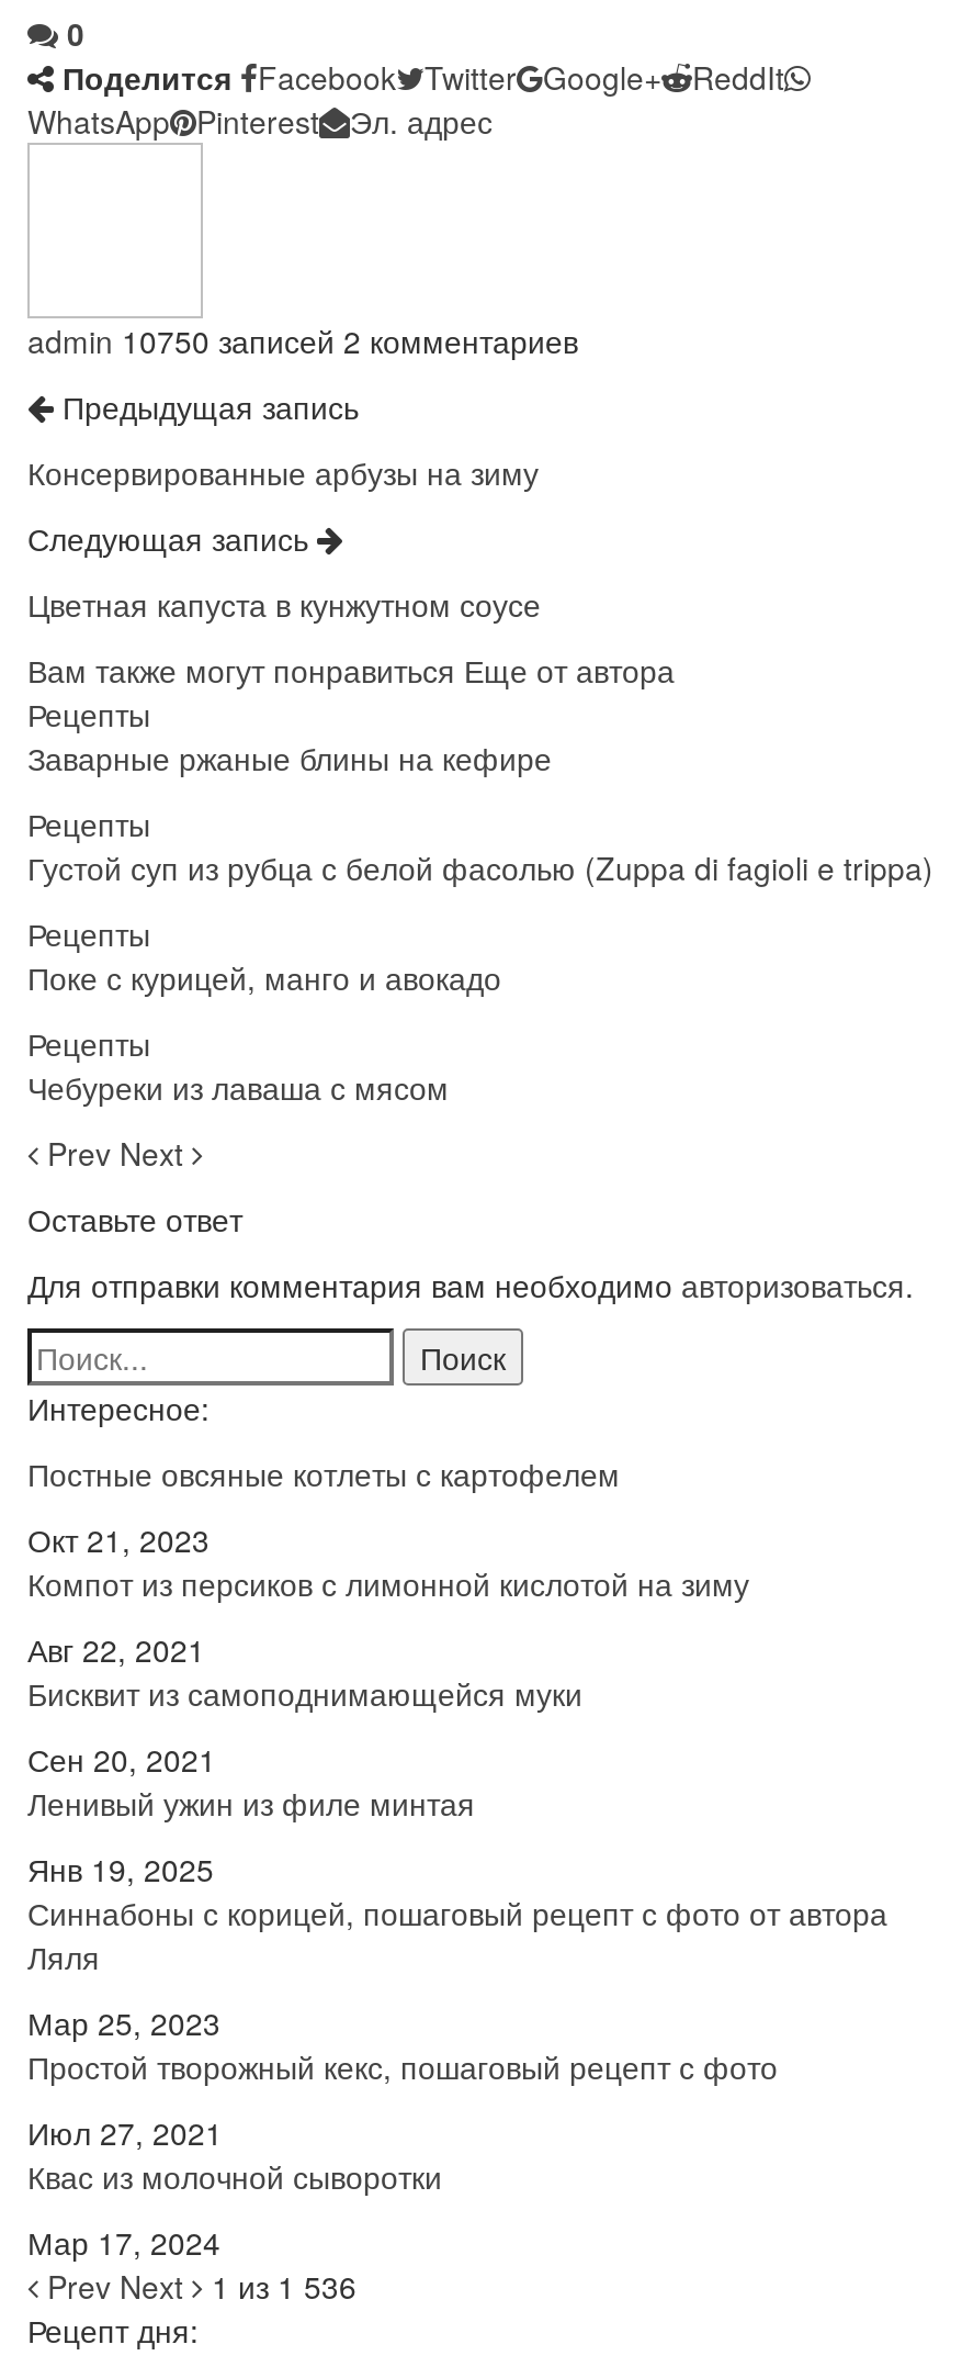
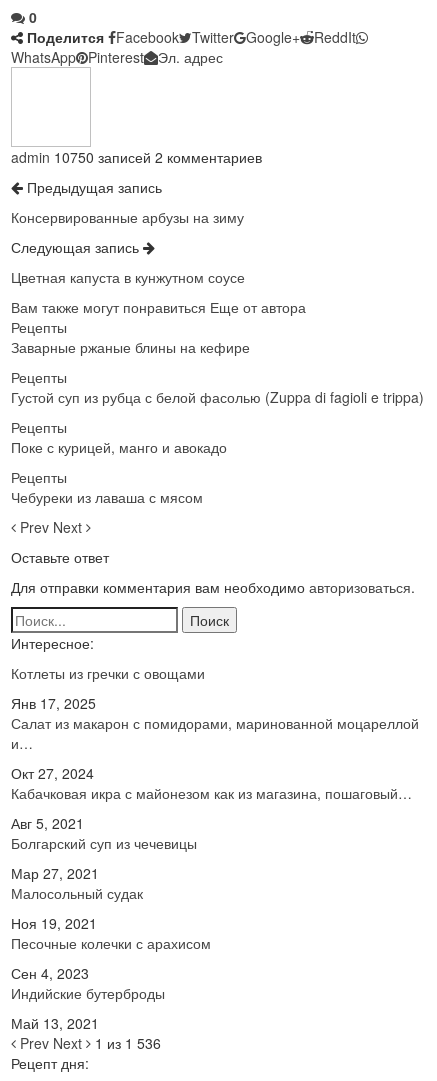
- Постные овсяные котлеты с картофелем
+ Котлеты из гречки с овощами

- Окт 21, 2023
- Компот из персиков с лимонной кислотой на зиму
+ Янв 17, 2025
+ Салат из макарон с помидорами, маринованной моцареллой
+ и…

- Авг 22, 2021
- Бисквит из самоподнимающейся муки
+ Окт 27, 2024
+ Кабачковая икра с майонезом как из магазина, пошаговый…

- Сен 20, 2021
- Ленивый ужин из филе минтая
+ Авг 5, 2021
+ Болгарский суп из чечевицы

- Янв 19, 2025
- Синнабоны с корицей, пошаговый рецепт с фото от автора
- Ляля
+ Мар 27, 2021
+ Малосольный судак

- Мар 25, 2023
- Простой творожный кекс, пошаговый рецепт с фото
+ Ноя 19, 2021
+ Песочные колечки с арахисом

- Июл 27, 2021
- Квас из молочной сыворотки
+ Сен 4, 2023
+ Индийские бутерброды

- Мар 17, 2024
+ Май 13, 2021
